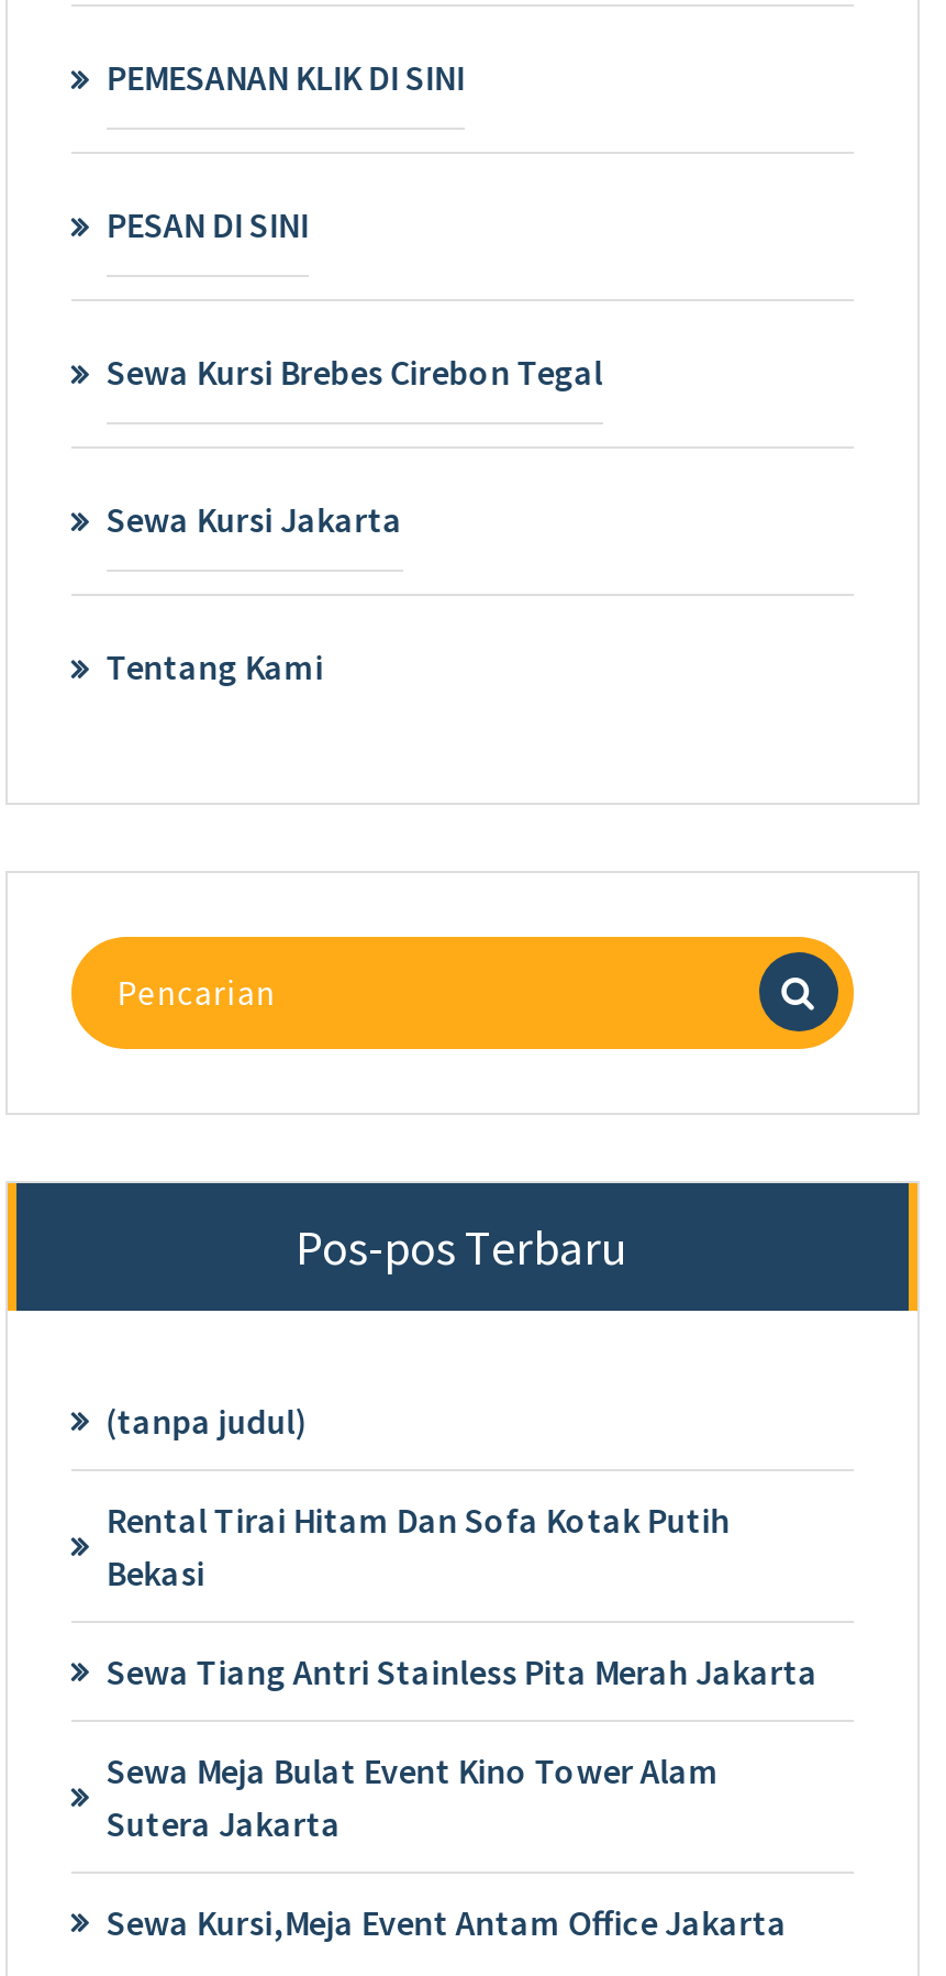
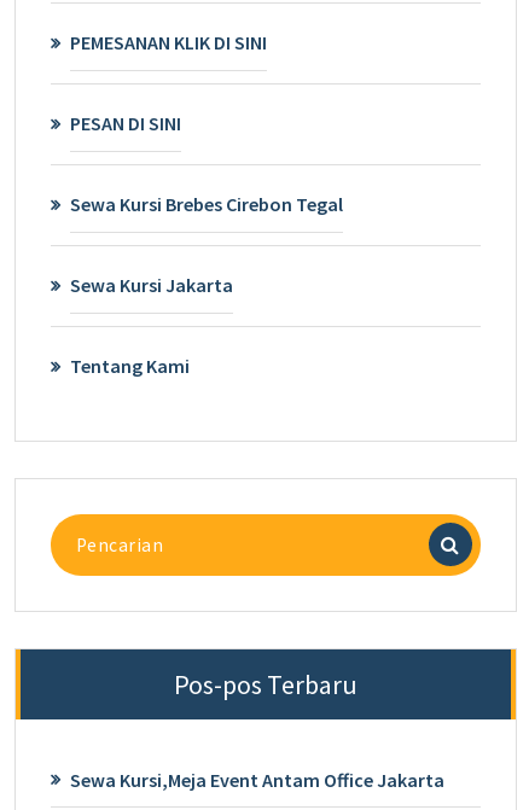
- (tanpa judul)
- Rental Tirai Hitam Dan Sofa Kotak Putih
- Bekasi
- Sewa Tiang Antri Stainless Pita Merah Jakarta
- Sewa Meja Bulat Event Kino Tower Alam
- Sutera Jakarta
